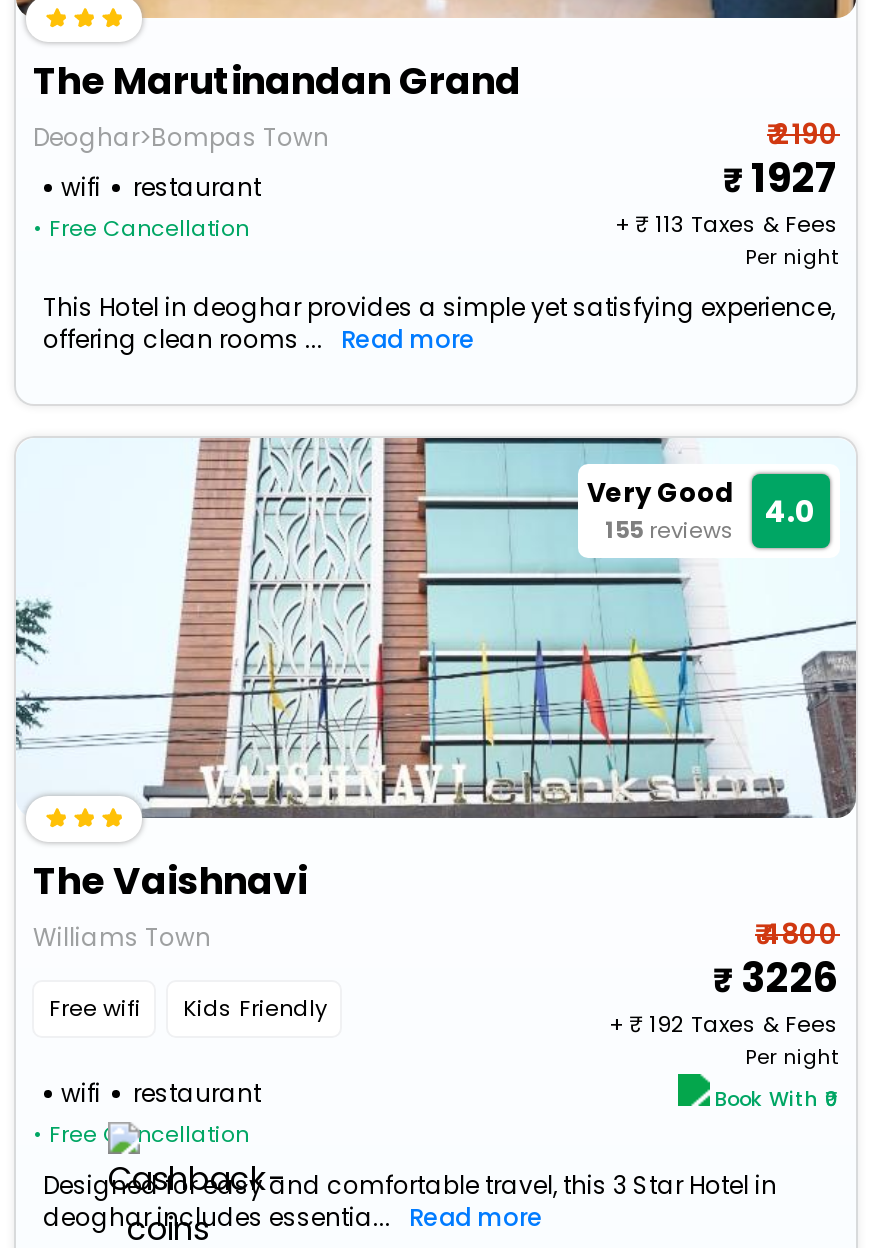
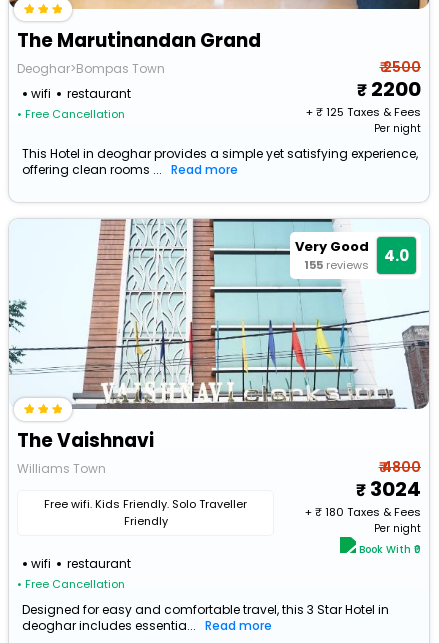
- ₹ 2190
+ ₹ 2500

- 1927
+ 2200

- + ₹113 Taxes & Fees
+ + ₹125 Taxes & Fees

- 3226
+ 3024

- Free wifi
- Kids Friendly
+ Free wifi. Kids Friendly. Solo Traveller
+ Friendly

- + ₹192 Taxes & Fees
+ + ₹180 Taxes & Fees
